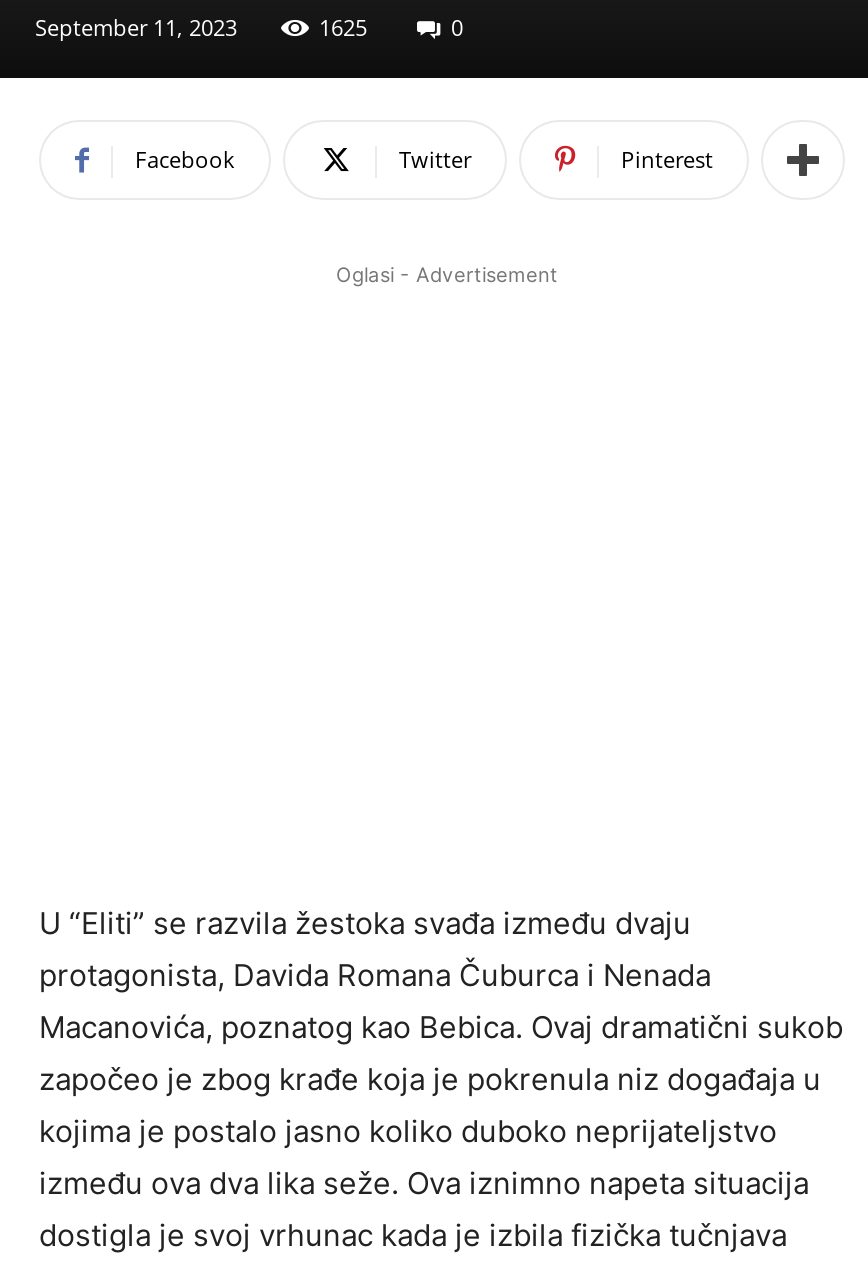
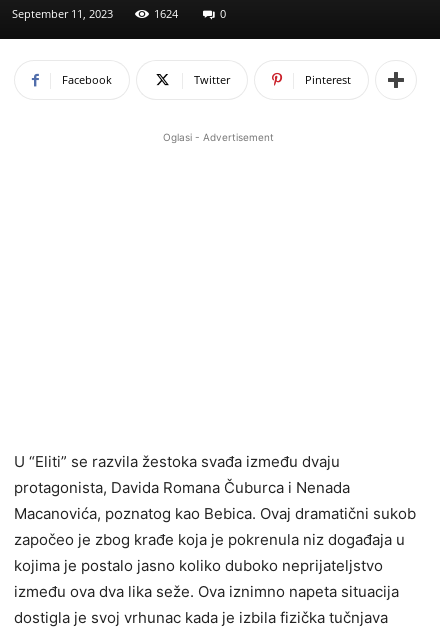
- 1625
+ 1624
